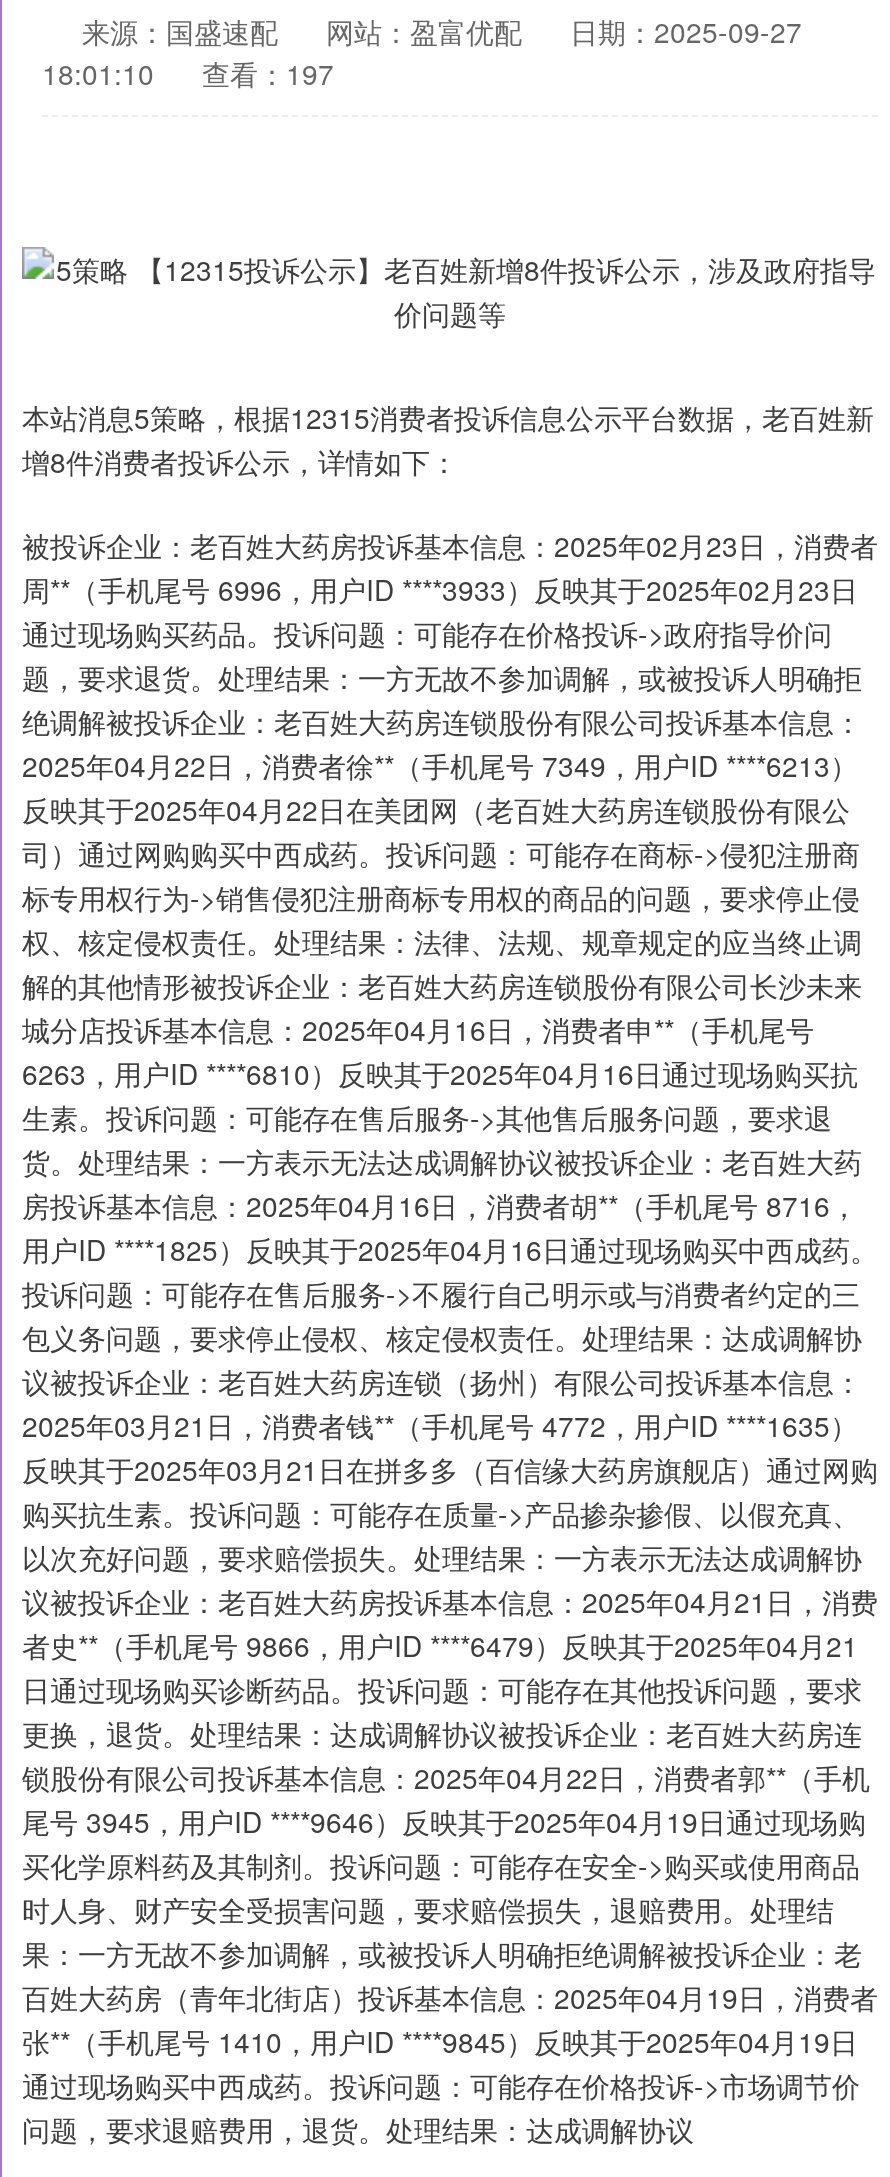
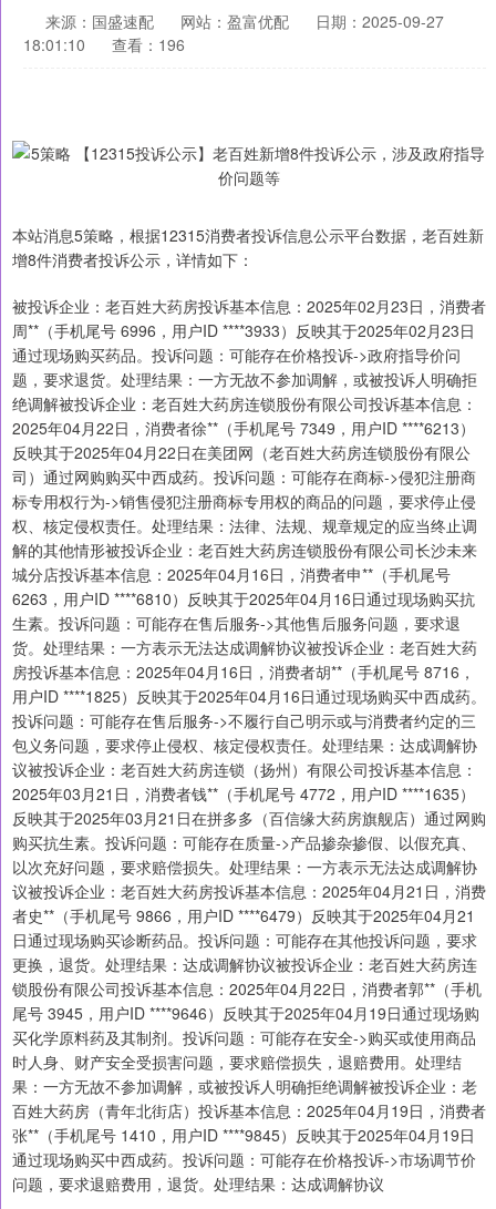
- 18:01:10 查看：197
+ 18:01:10 查看：196
